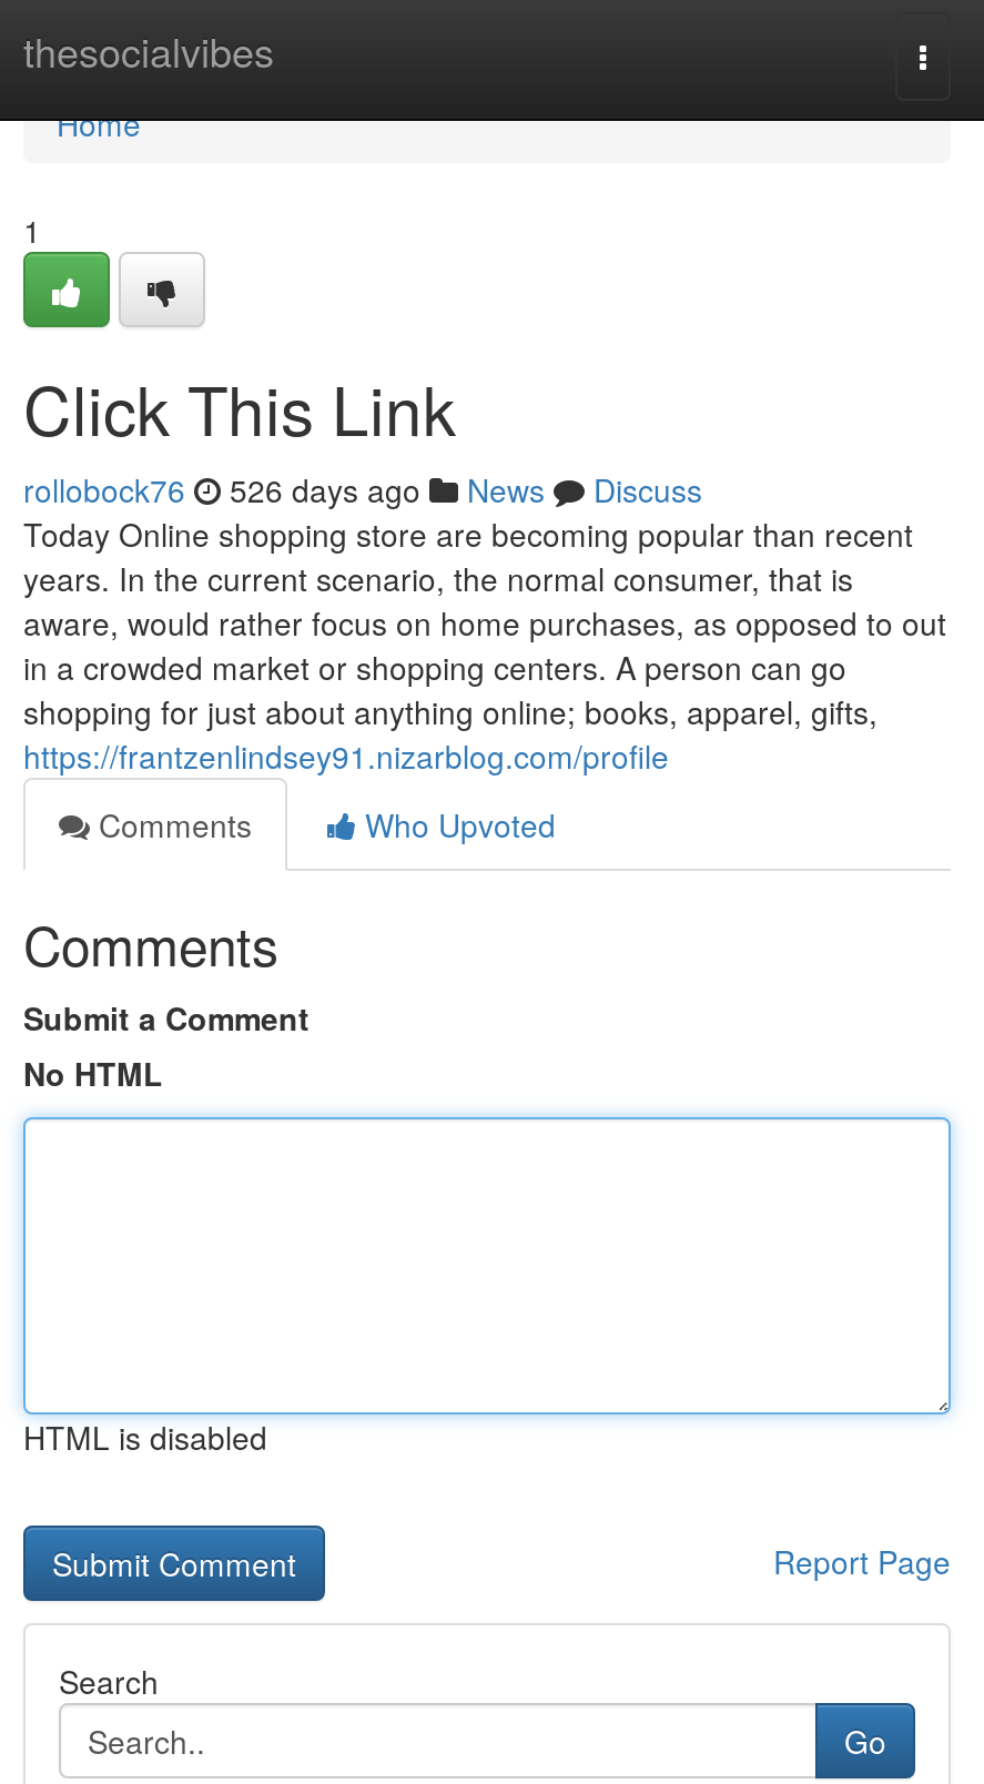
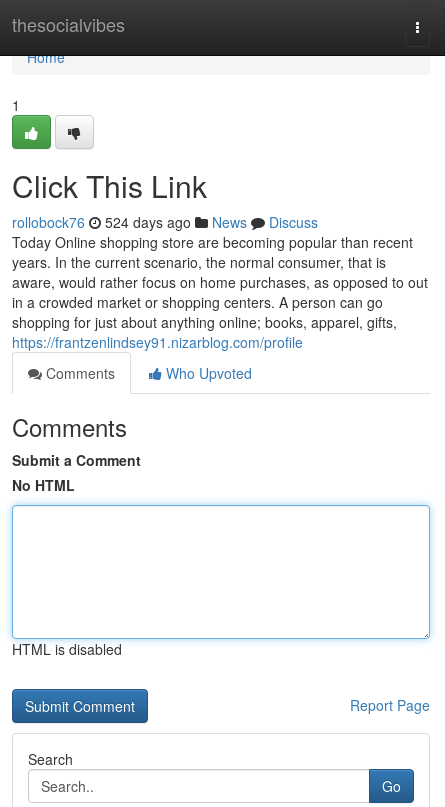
- rollobock76 526 days ago News Discuss
+ rollobock76 524 days ago News Discuss
